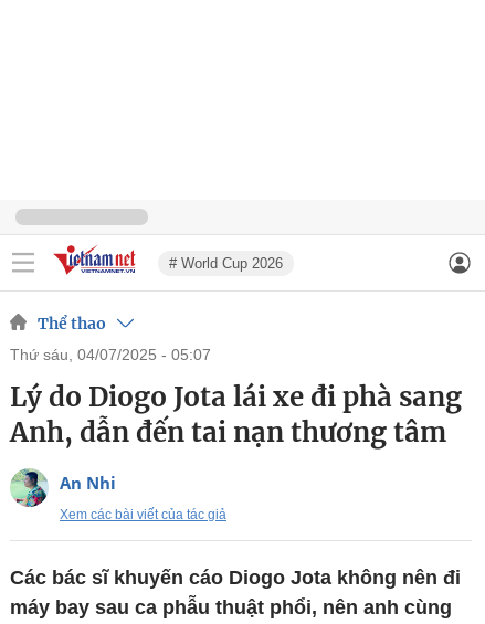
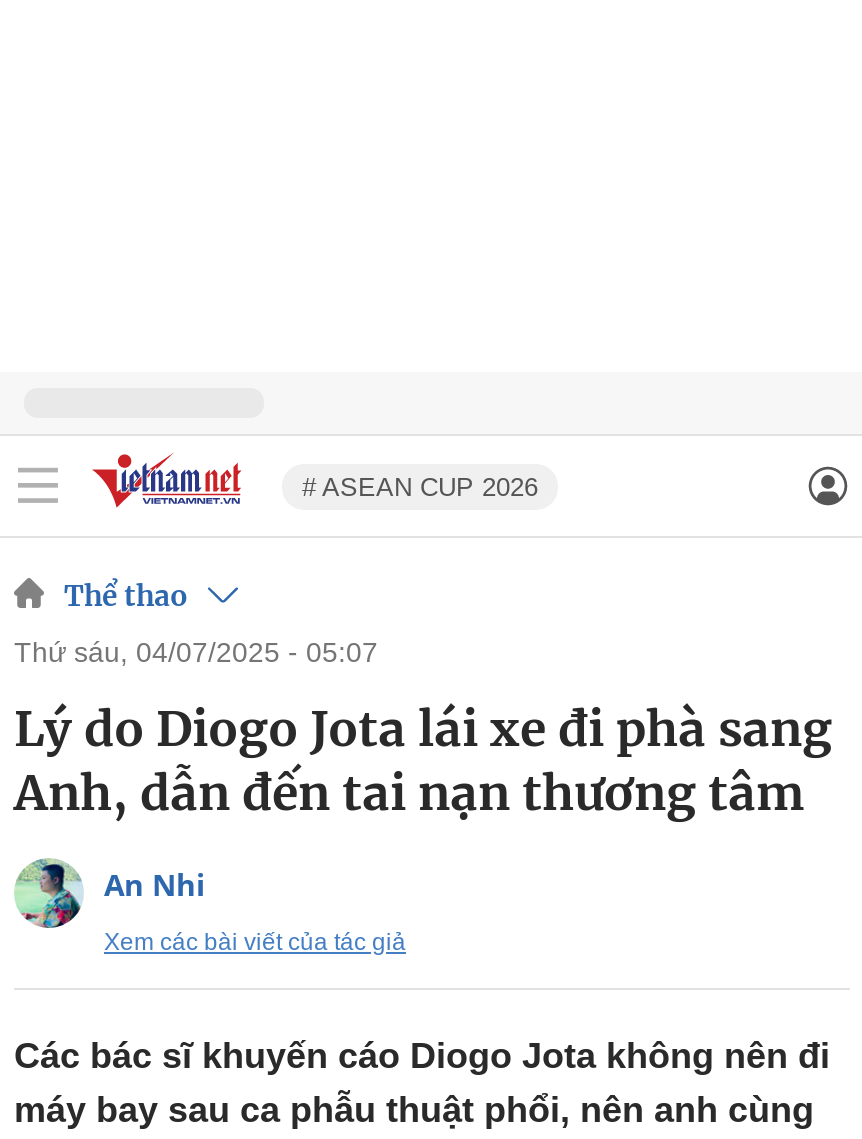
- # World Cup 2026
+ # ASEAN CUP 2026
